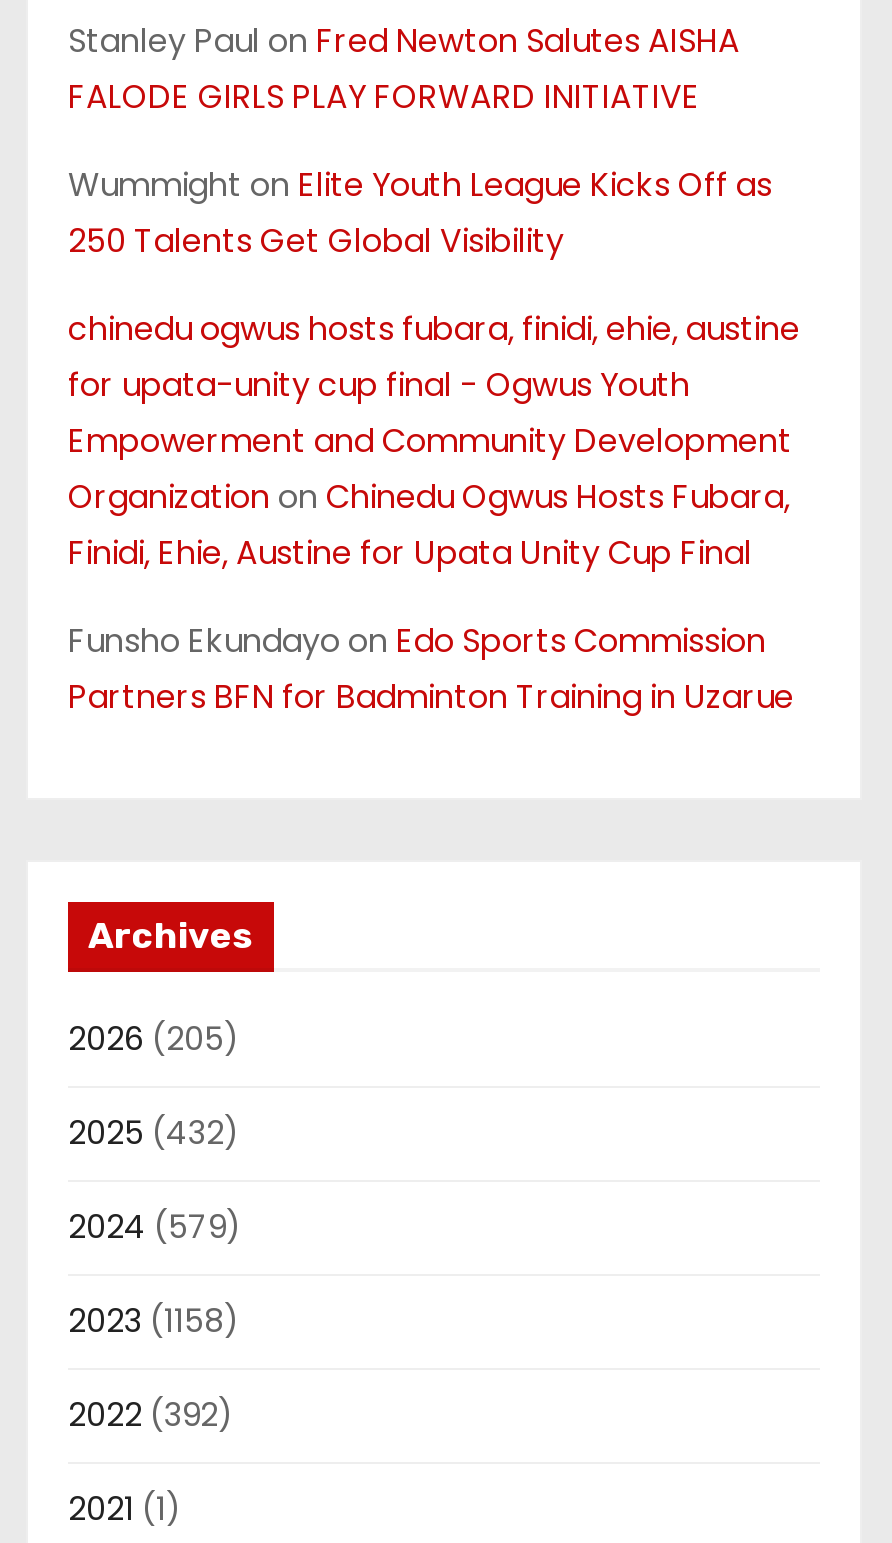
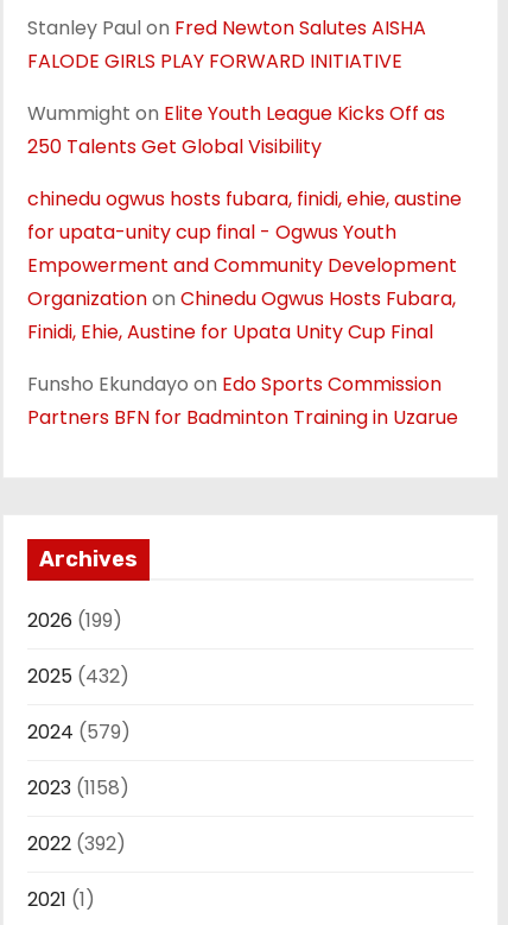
- 2026 (205)
+ 2026 (199)
